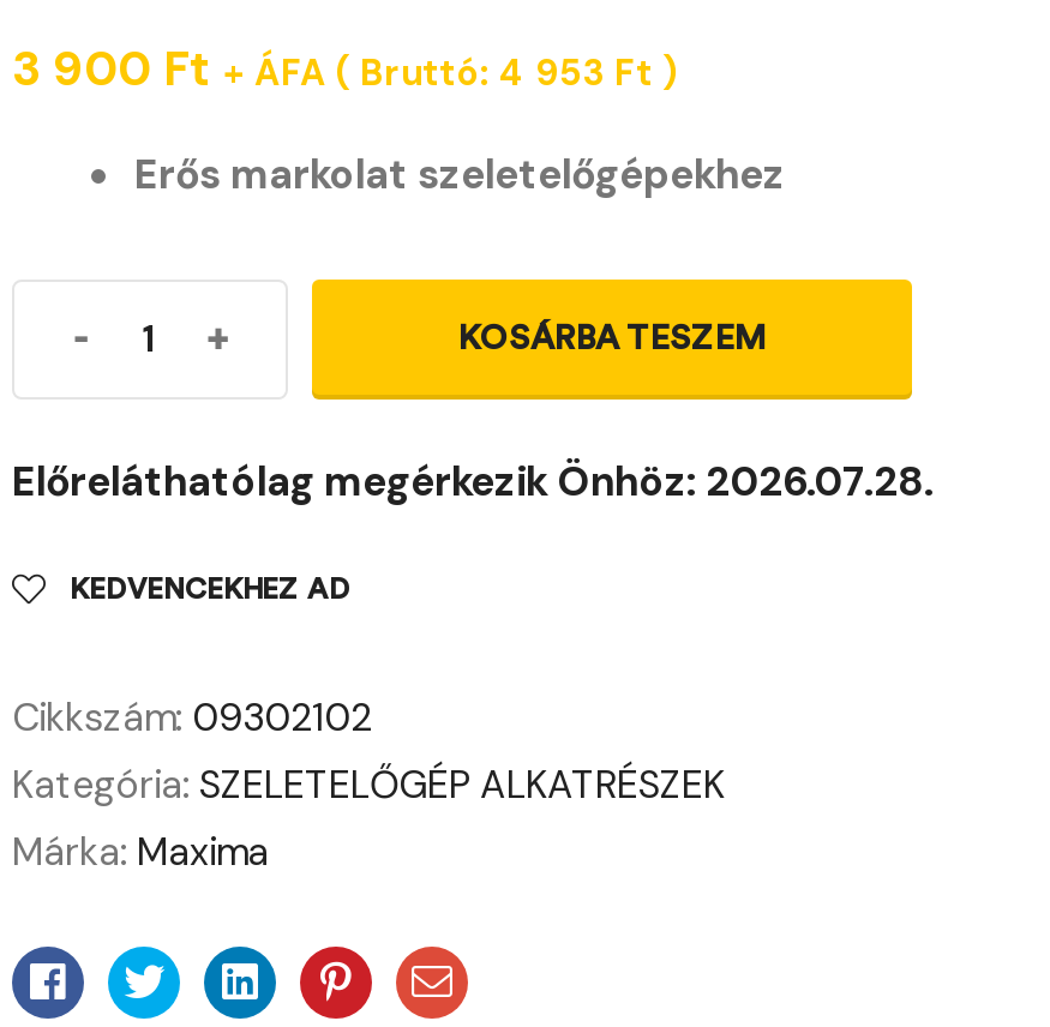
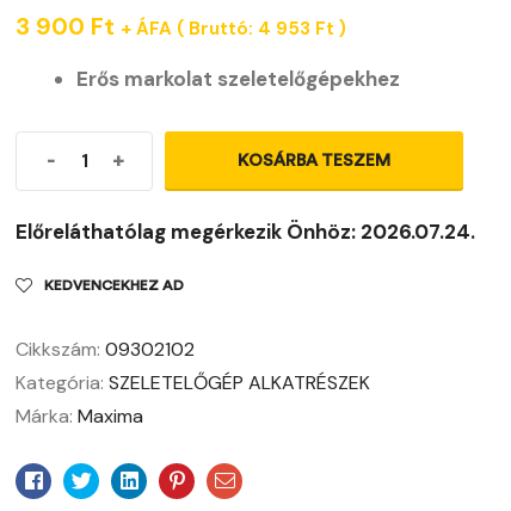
- Előreláthatólag megérkezik Önhöz: 2026.07.28.
+ Előreláthatólag megérkezik Önhöz: 2026.07.24.
